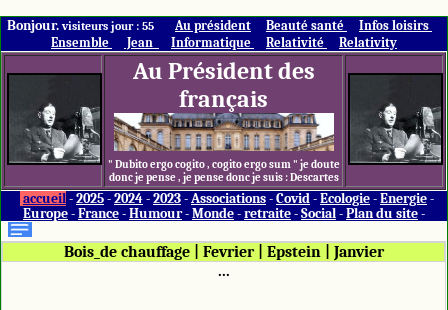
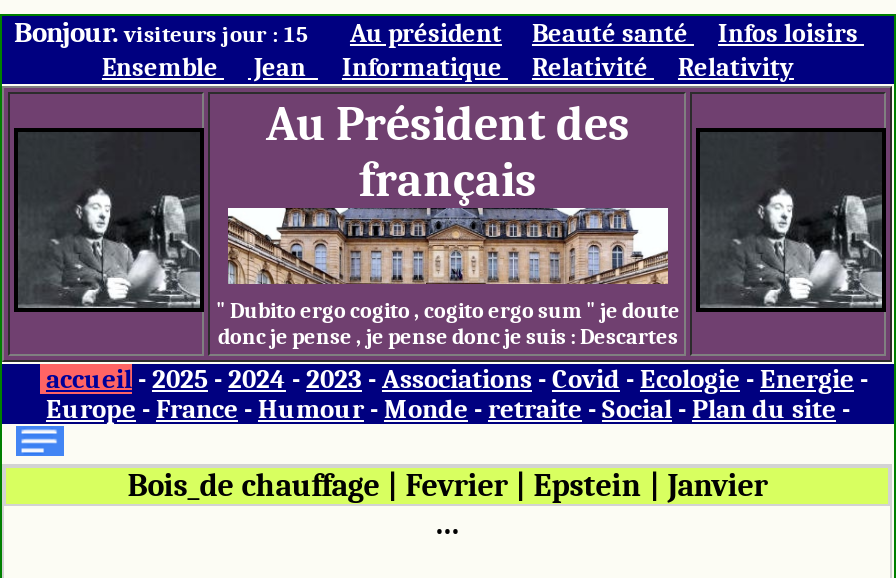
- Bonjour. visiteurs jour : 55
+ Bonjour. visiteurs jour : 15
